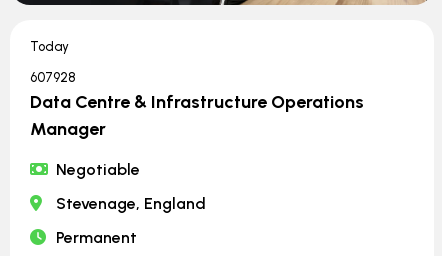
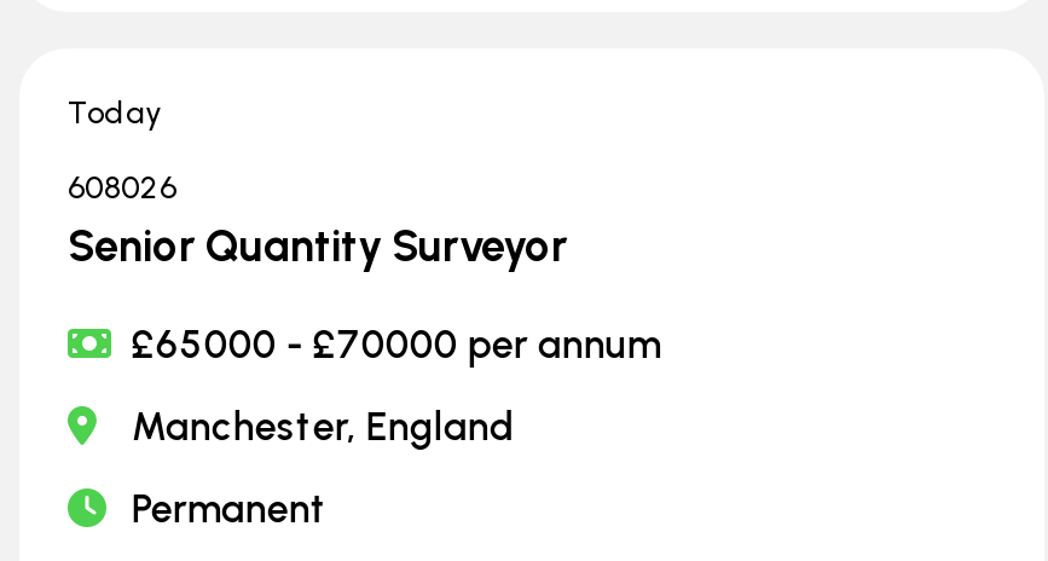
- 607928
- Data Centre & Infrastructure Operations
- Manager
+ 608026
+ Senior Quantity Surveyor

- Negotiable
+ £65000 - £70000 per annum

- Stevenage, England
+ Manchester, England
